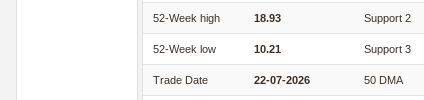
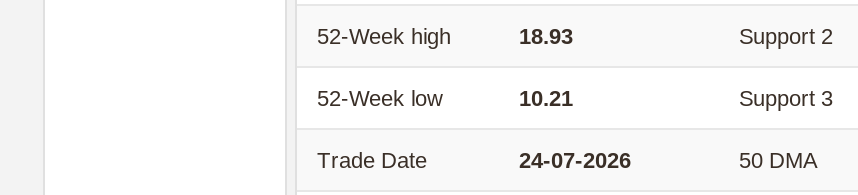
- 22-07-2026
+ 24-07-2026
